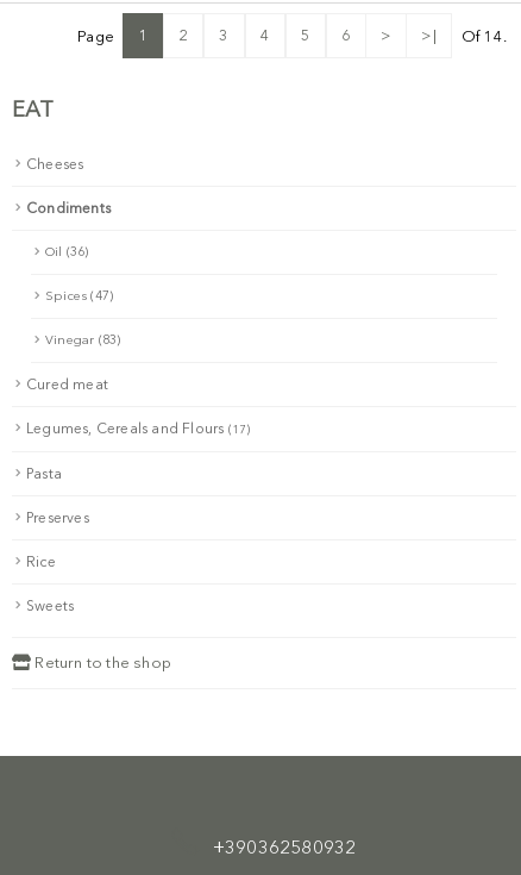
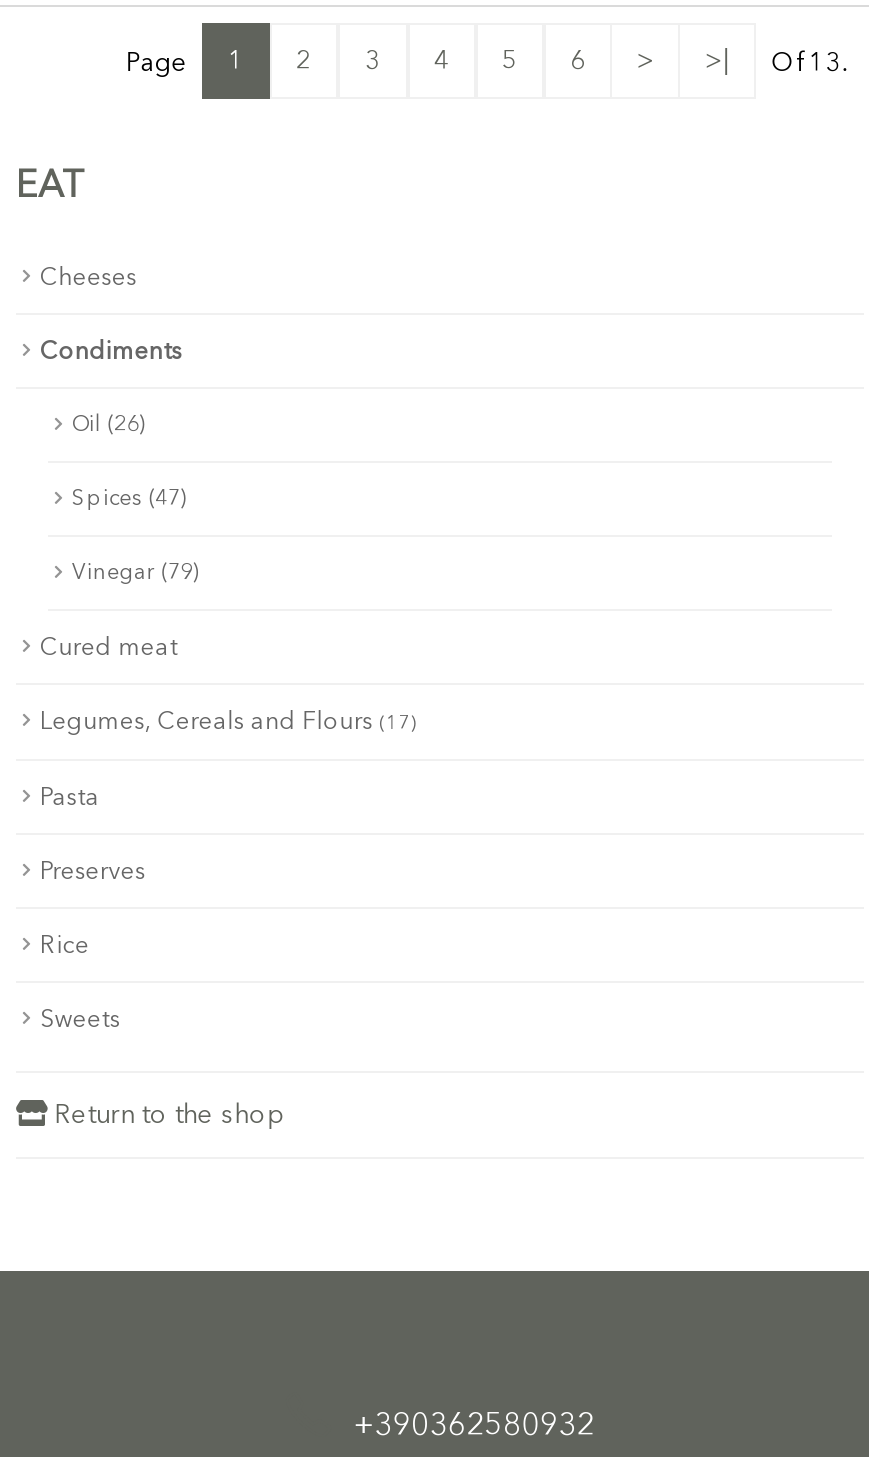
- Of 14.
+ Of 13.

- Oil (36)
+ Oil (26)

- Vinegar (83)
+ Vinegar (79)
